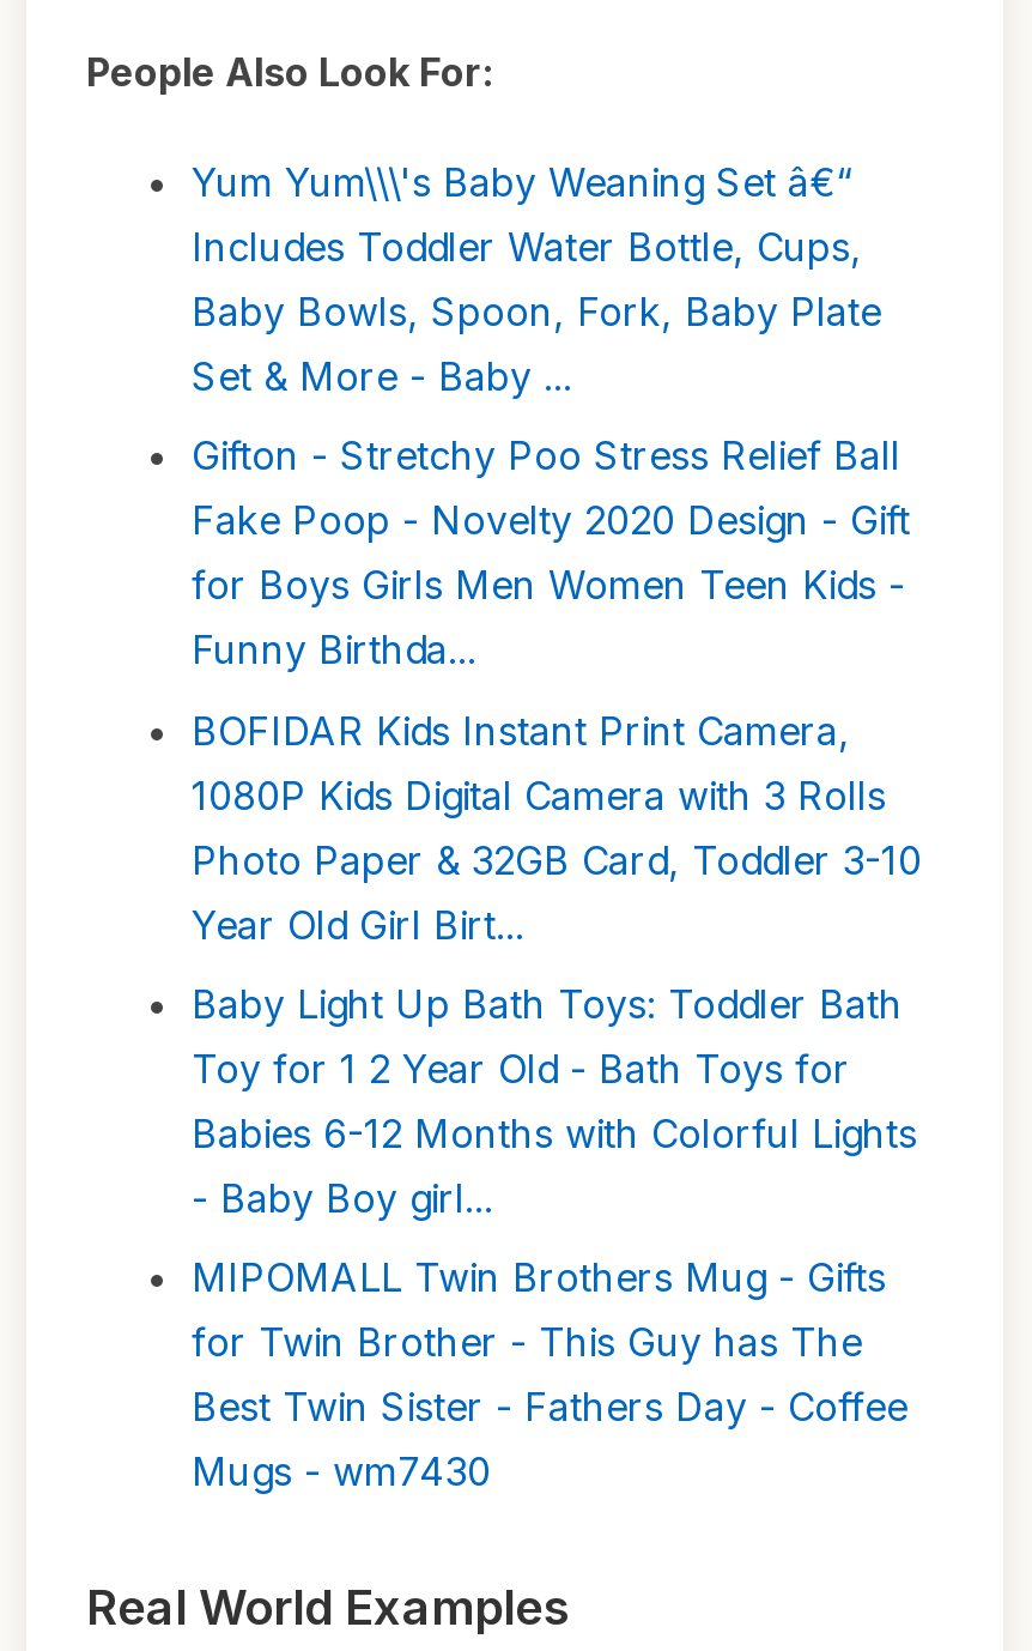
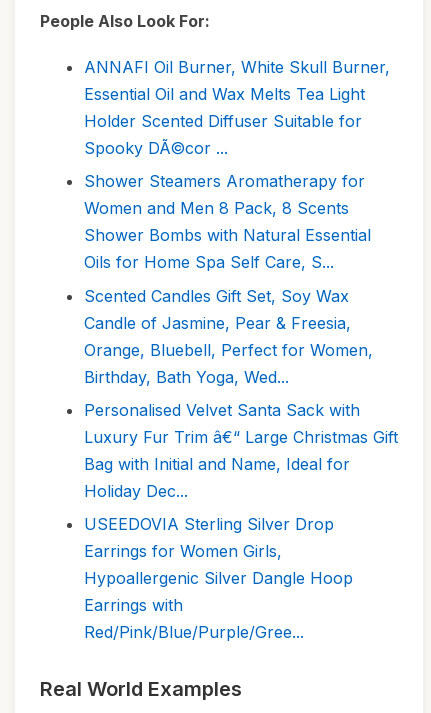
- Yum Yum\\\'s Baby Weaning Set â€“
- Includes Toddler Water Bottle, Cups,
- Baby Bowls, Spoon, Fork, Baby Plate
- Set & More - Baby ...
+ ANNAFI Oil Burner, White Skull Burner,
+ Essential Oil and Wax Melts Tea Light
+ Holder Scented Diffuser Suitable for
+ Spooky DÃ©cor ...

- Gifton - Stretchy Poo Stress Relief Ball
- Fake Poop - Novelty 2020 Design - Gift
- for Boys Girls Men Women Teen Kids -
- Funny Birthda...
+ Shower Steamers Aromatherapy for
+ Women and Men 8 Pack, 8 Scents
+ Shower Bombs with Natural Essential
+ Oils for Home Spa Self Care, S...

- BOFIDAR Kids Instant Print Camera,
- 1080P Kids Digital Camera with 3 Rolls
- Photo Paper & 32GB Card, Toddler 3-10
- Year Old Girl Birt...
+ Scented Candles Gift Set, Soy Wax
+ Candle of Jasmine, Pear & Freesia,
+ Orange, Bluebell, Perfect for Women,
+ Birthday, Bath Yoga, Wed...

- Baby Light Up Bath Toys: Toddler Bath
- Toy for 1 2 Year Old - Bath Toys for
- Babies 6-12 Months with Colorful Lights
- - Baby Boy girl...
+ Personalised Velvet Santa Sack with
+ Luxury Fur Trim â€“ Large Christmas Gift
+ Bag with Initial and Name, Ideal for
+ Holiday Dec...

- MIPOMALL Twin Brothers Mug - Gifts
- for Twin Brother - This Guy has The
- Best Twin Sister - Fathers Day - Coffee
- Mugs - wm7430
+ USEEDOVIA Sterling Silver Drop
+ Earrings for Women Girls,
+ Hypoallergenic Silver Dangle Hoop
+ Earrings with
+ Red/Pink/Blue/Purple/Gree...
